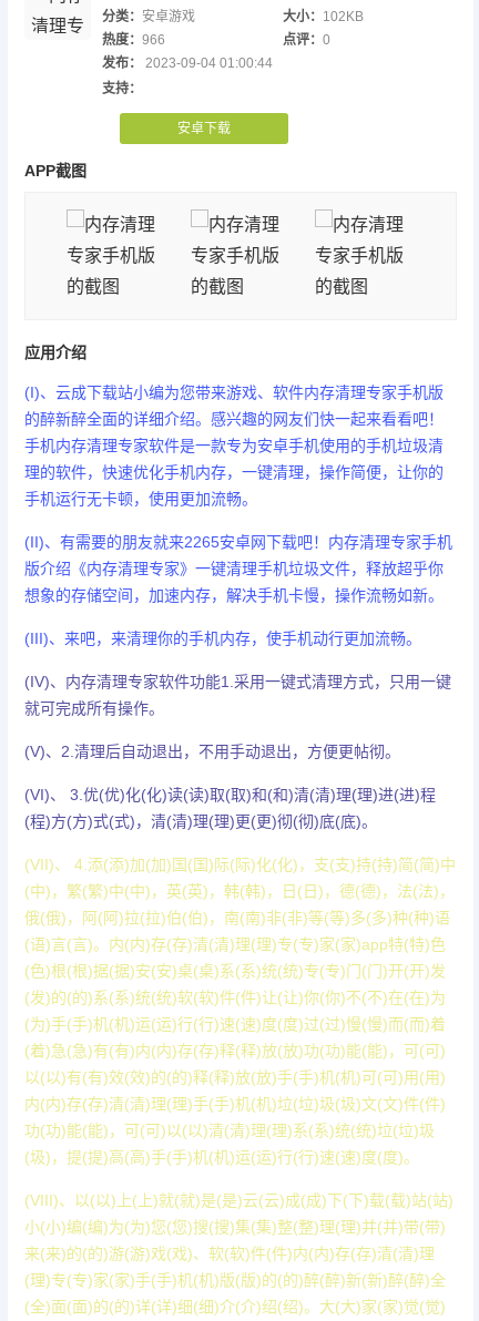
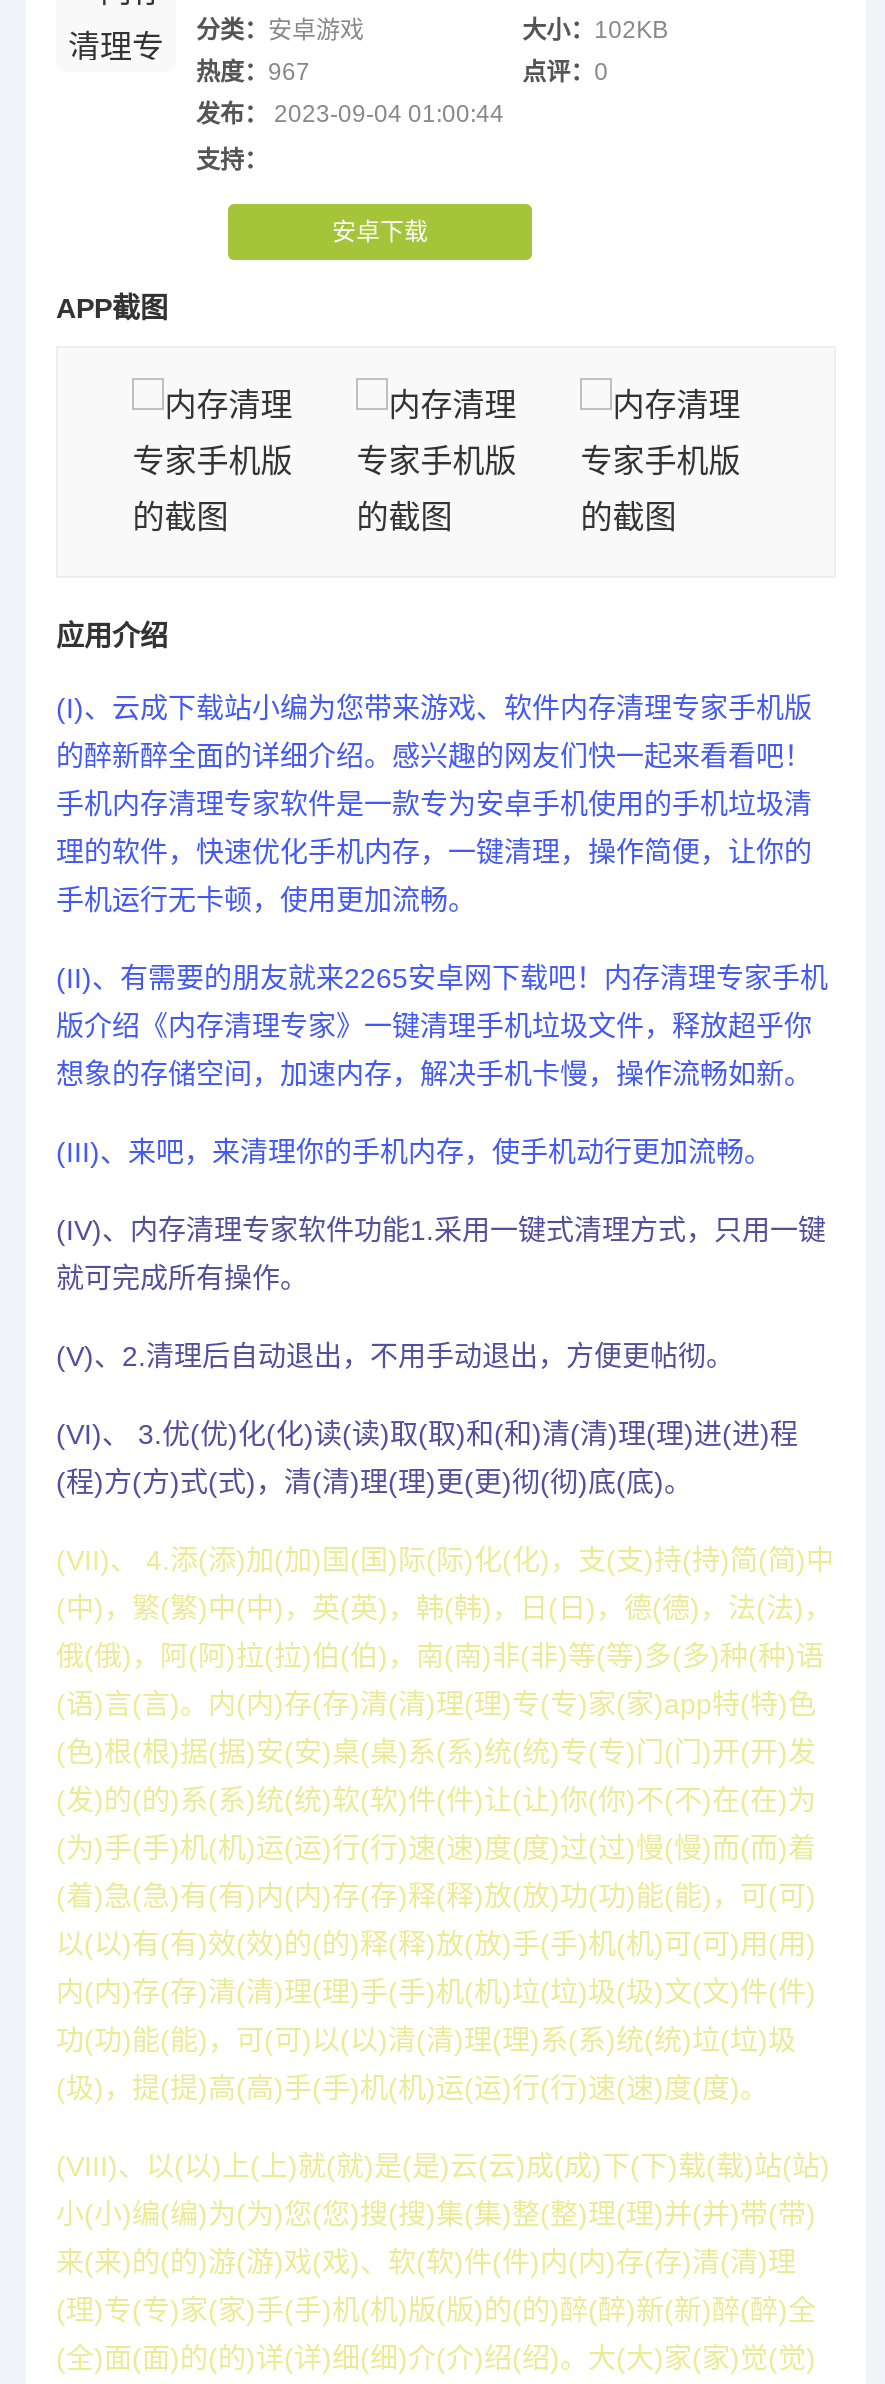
- 热度：966
+ 热度：967
